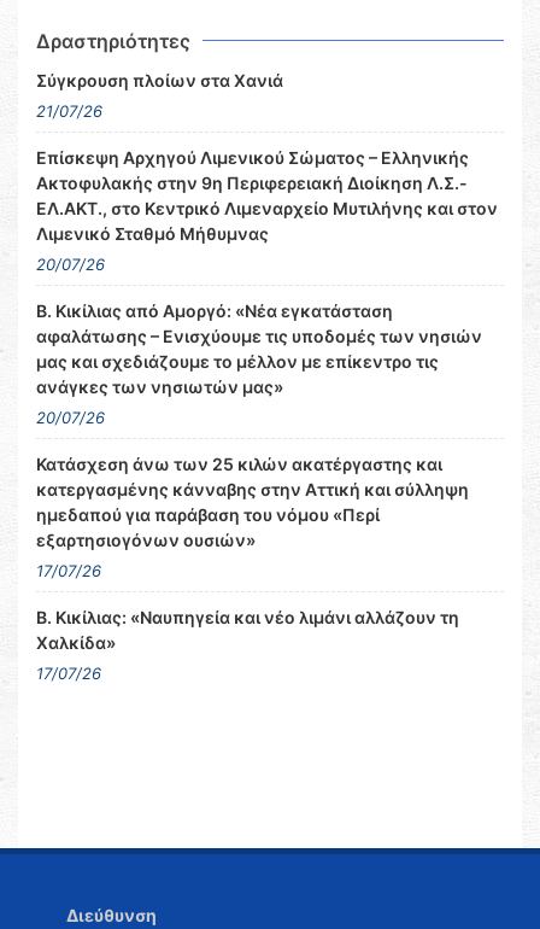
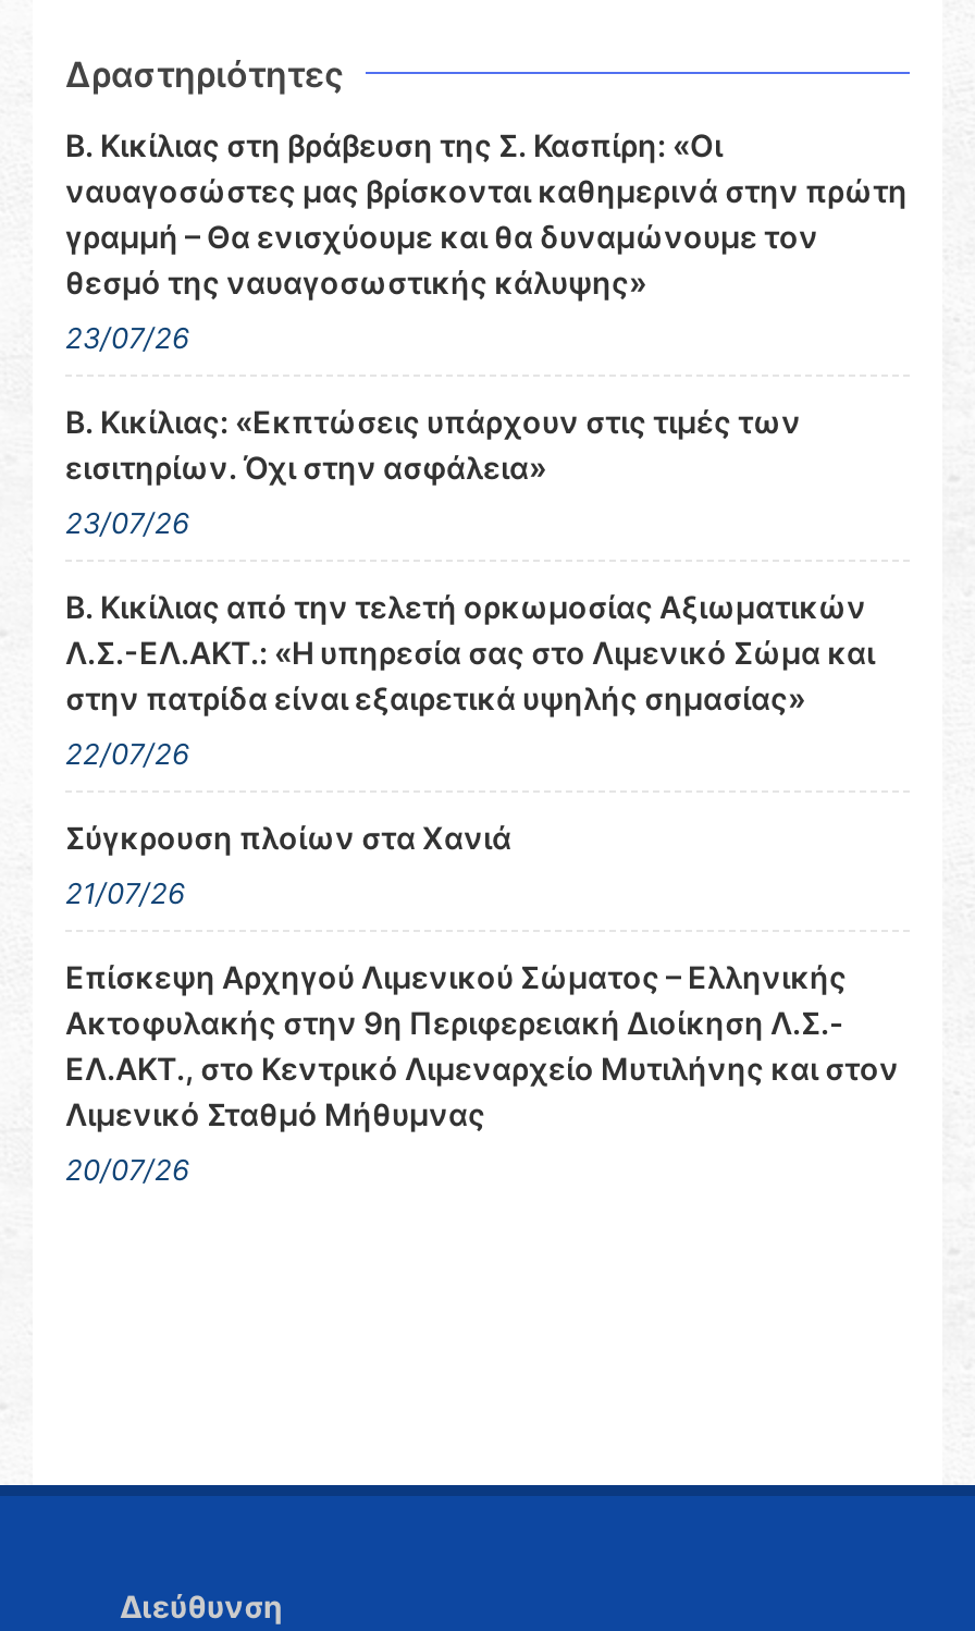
+ Β. Κικίλιας στη βράβευση της Σ. Κασπίρη: «Οι
+ ναυαγοσώστες μας βρίσκονται καθημερινά στην πρώτη
+ γραμμή – Θα ενισχύουμε και θα δυναμώνουμε τον
+ θεσμό της ναυαγοσωστικής κάλυψης»
+ 23/07/26
+ Β. Κικίλιας: «Εκπτώσεις υπάρχουν στις τιμές των
+ εισιτηρίων. Όχι στην ασφάλεια»
+ 23/07/26
+ Β. Κικίλιας από την τελετή ορκωμοσίας Αξιωματικών
+ Λ.Σ.-ΕΛ.ΑΚΤ.: «Η υπηρεσία σας στο Λιμενικό Σώμα και
+ στην πατρίδα είναι εξαιρετικά υψηλής σημασίας»
+ 22/07/26

moved down: Σύγκρουση πλοίων στα Χανιά | 21/07/26 | Επίσκεψη Αρχηγού Λιμενικού Σώματος – Ελληνικής | Ακτοφυλακής στην 9η Περιφερειακή Διοίκηση Λ.Σ.- | ΕΛ.ΑΚΤ., στο Κεντρικό Λιμεναρχείο Μυτιλήνης και στον | Λιμενικό Σταθμό Μήθυμνας | 20/07/26

- Β. Κικίλιας από Αμοργό: «Νέα εγκατάσταση
- αφαλάτωσης – Ενισχύουμε τις υποδομές των νησιών
- μας και σχεδιάζουμε το μέλλον με επίκεντρο τις
- ανάγκες των νησιωτών μας»
- 20/07/26
- Κατάσχεση άνω των 25 κιλών ακατέργαστης και
- κατεργασμένης κάνναβης στην Αττική και σύλληψη
- ημεδαπού για παράβαση του νόμου «Περί
- εξαρτησιογόνων ουσιών»
- 17/07/26
- Β. Κικίλιας: «Ναυπηγεία και νέο λιμάνι αλλάζουν τη
- Χαλκίδα»
- 17/07/26
